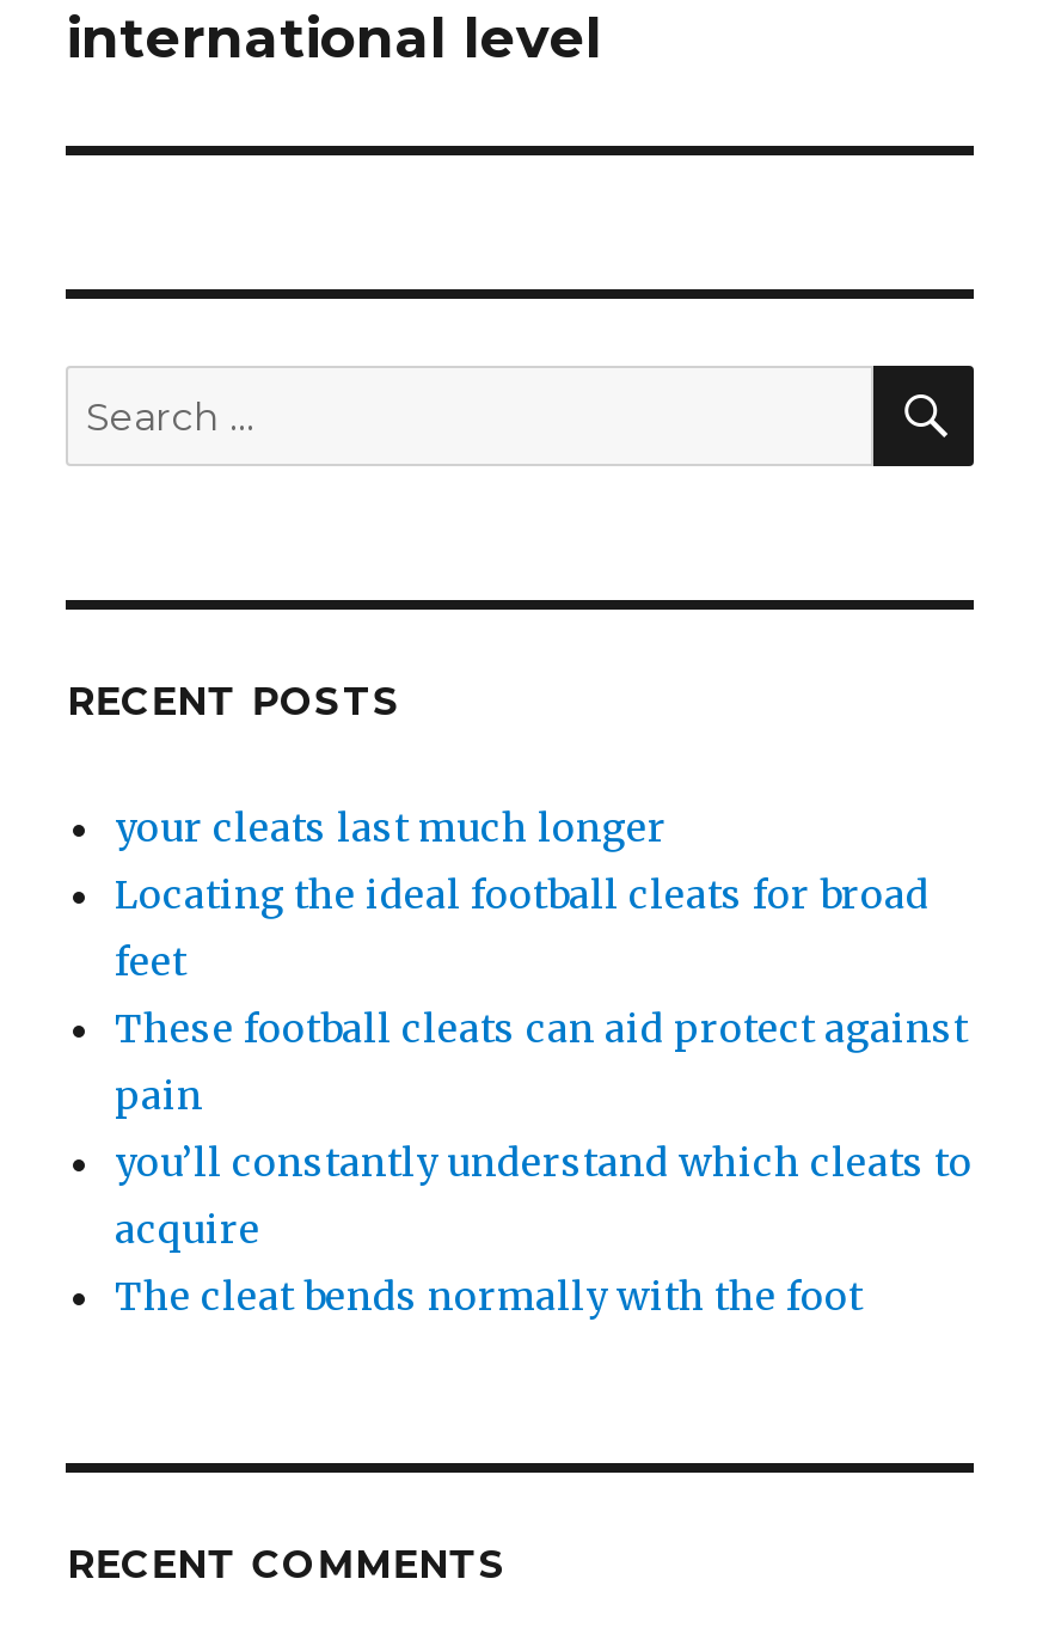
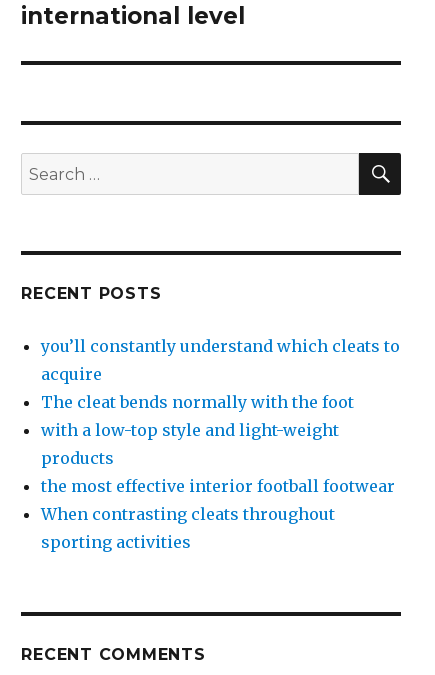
- your cleats last much longer
- Locating the ideal football cleats for broad
- feet
- These football cleats can aid protect against
- pain

moved up: you’ll constantly understand which cleats to | acquire | The cleat bends normally with the foot

+ with a low-top style and light-weight
+ products
+ the most effective interior football footwear
+ When contrasting cleats throughout
+ sporting activities
